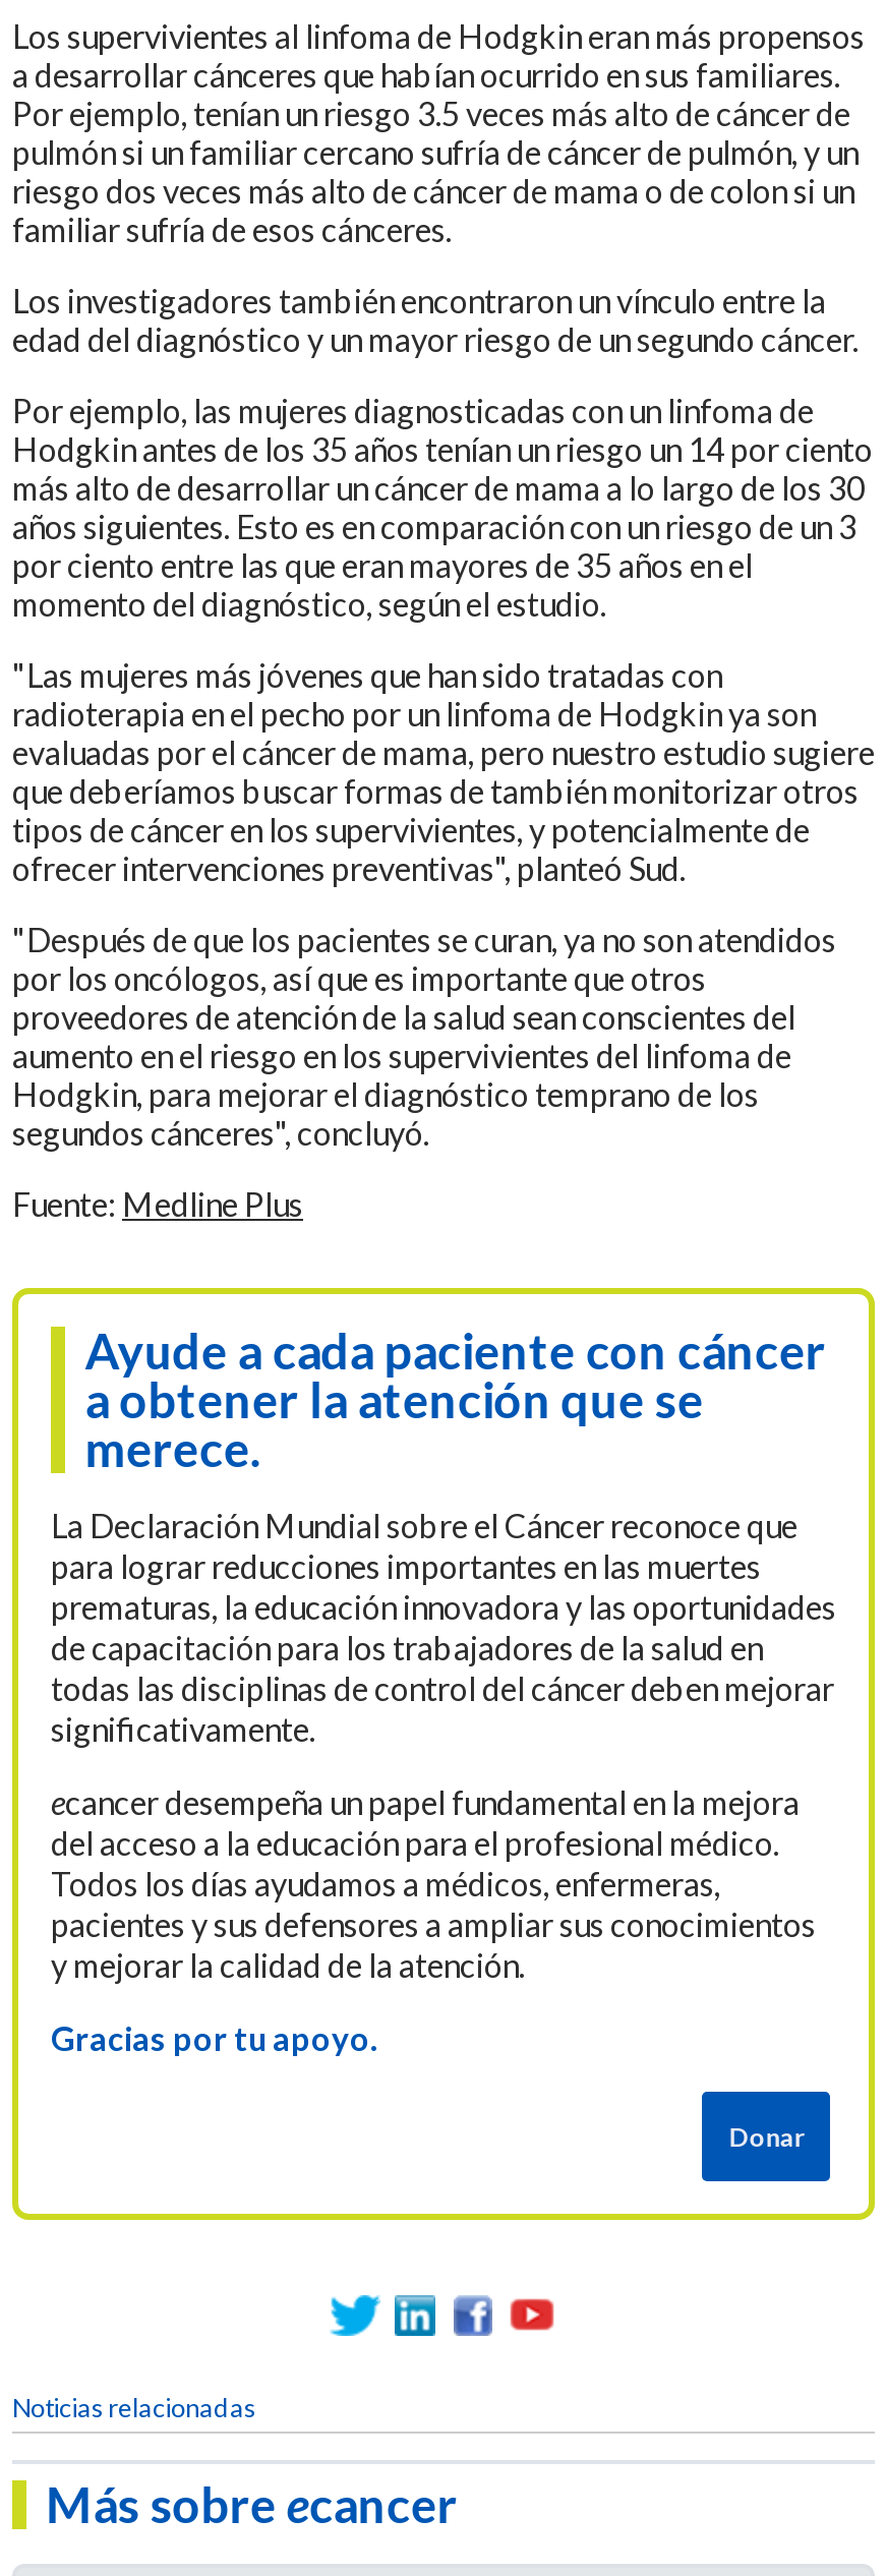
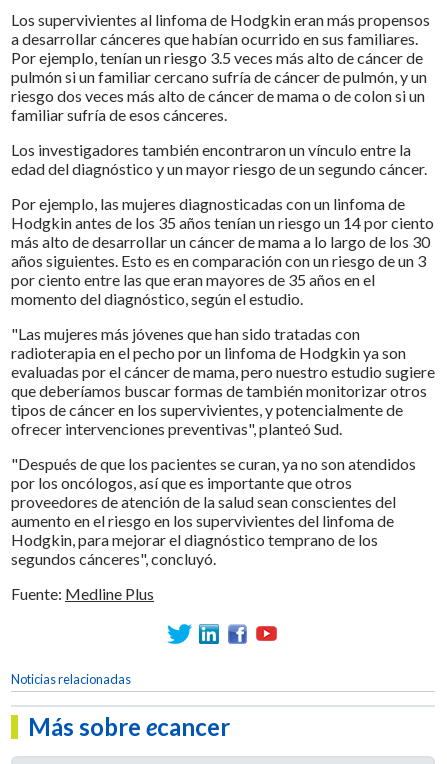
- [image]
- Ayude a cada paciente con cáncer
- a obtener la atención que se
- merece.
- La Declaración Mundial sobre el Cáncer reconoce que
- para lograr reducciones importantes en las muertes
- prematuras, la educación innovadora y las oportunidades
- de capacitación para los trabajadores de la salud en
- todas las disciplinas de control del cáncer deben mejorar
- significativamente.
- ecancer desempeña un papel fundamental en la mejora
- del acceso a la educación para el profesional médico.
- Todos los días ayudamos a médicos, enfermeras,
- pacientes y sus defensores a ampliar sus conocimientos
- y mejorar la calidad de la atención.
- Gracias por tu apoyo.
